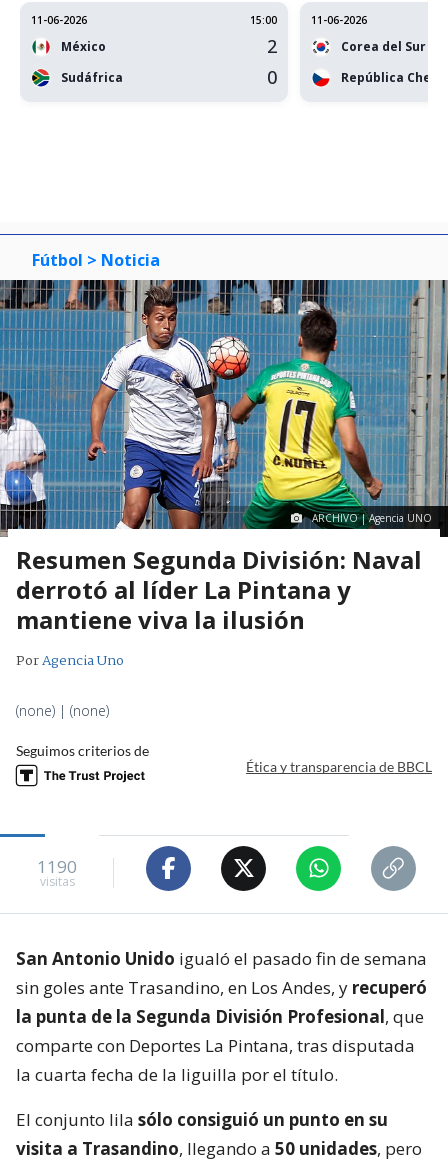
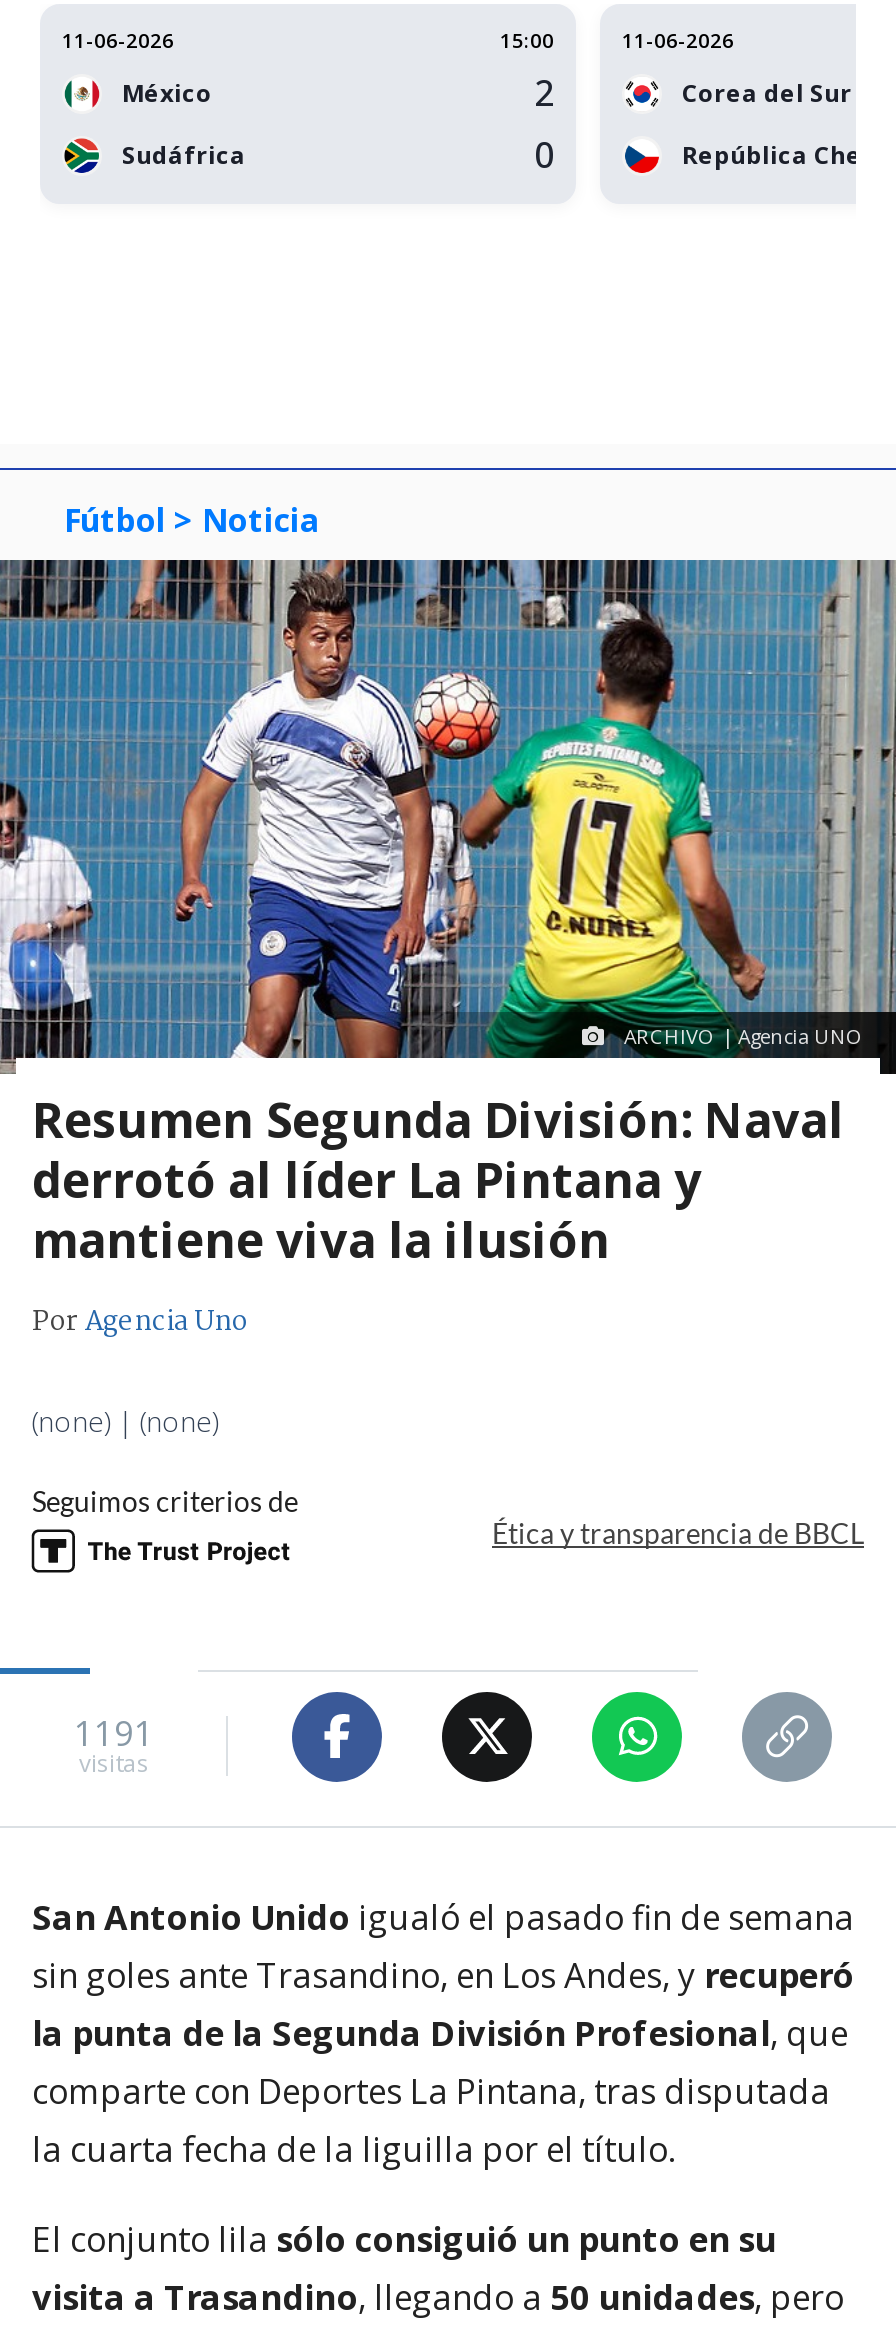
- 1190
+ 1191
